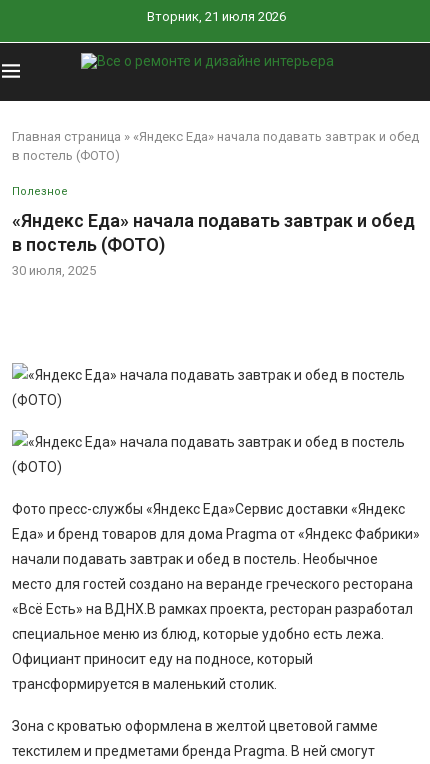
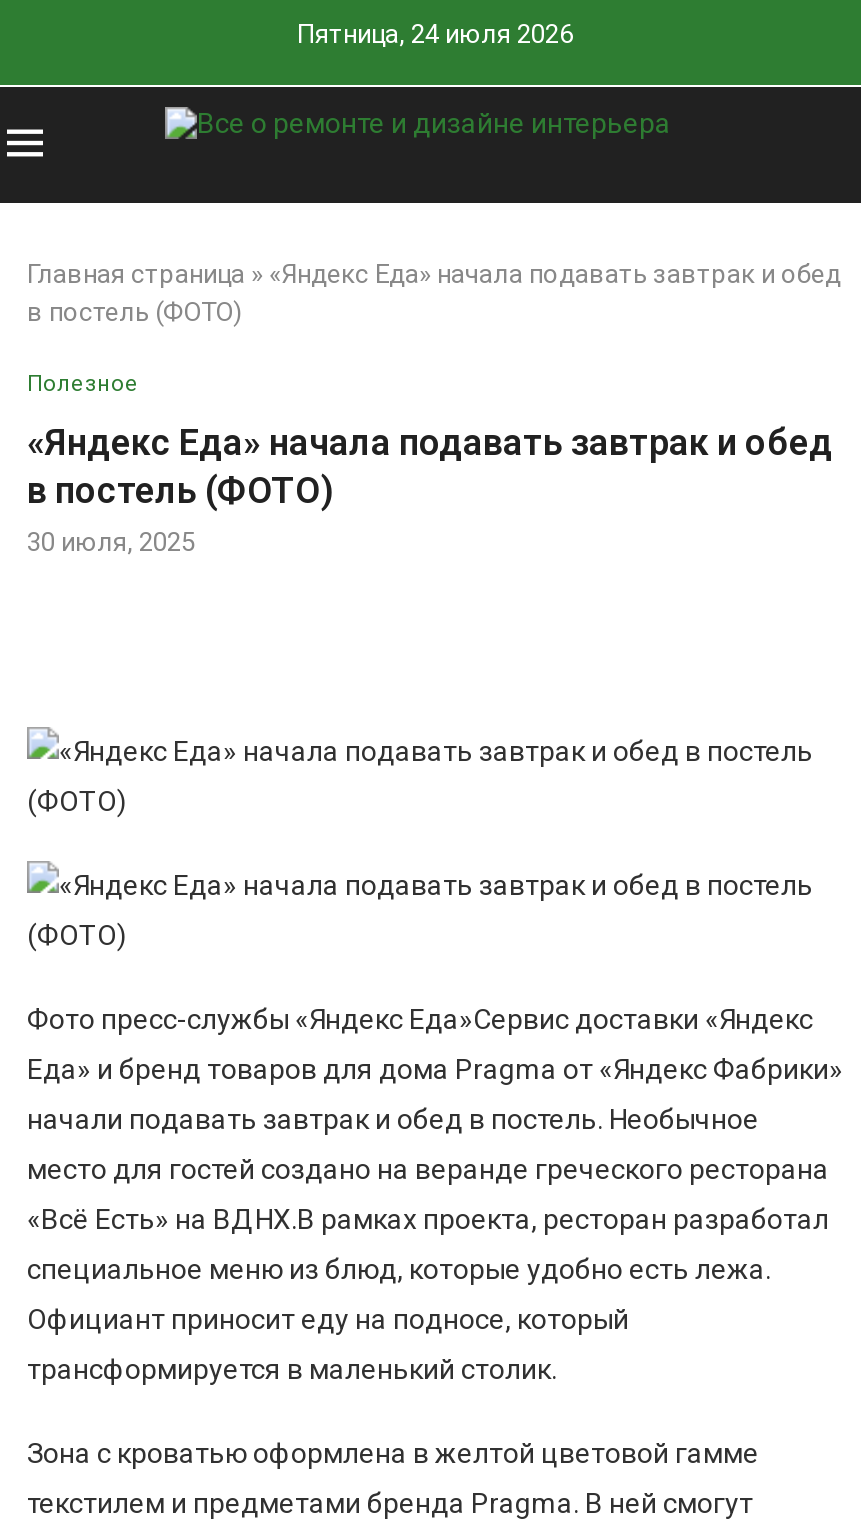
- Вторник, 21 июля 2026
+ Пятница, 24 июля 2026
